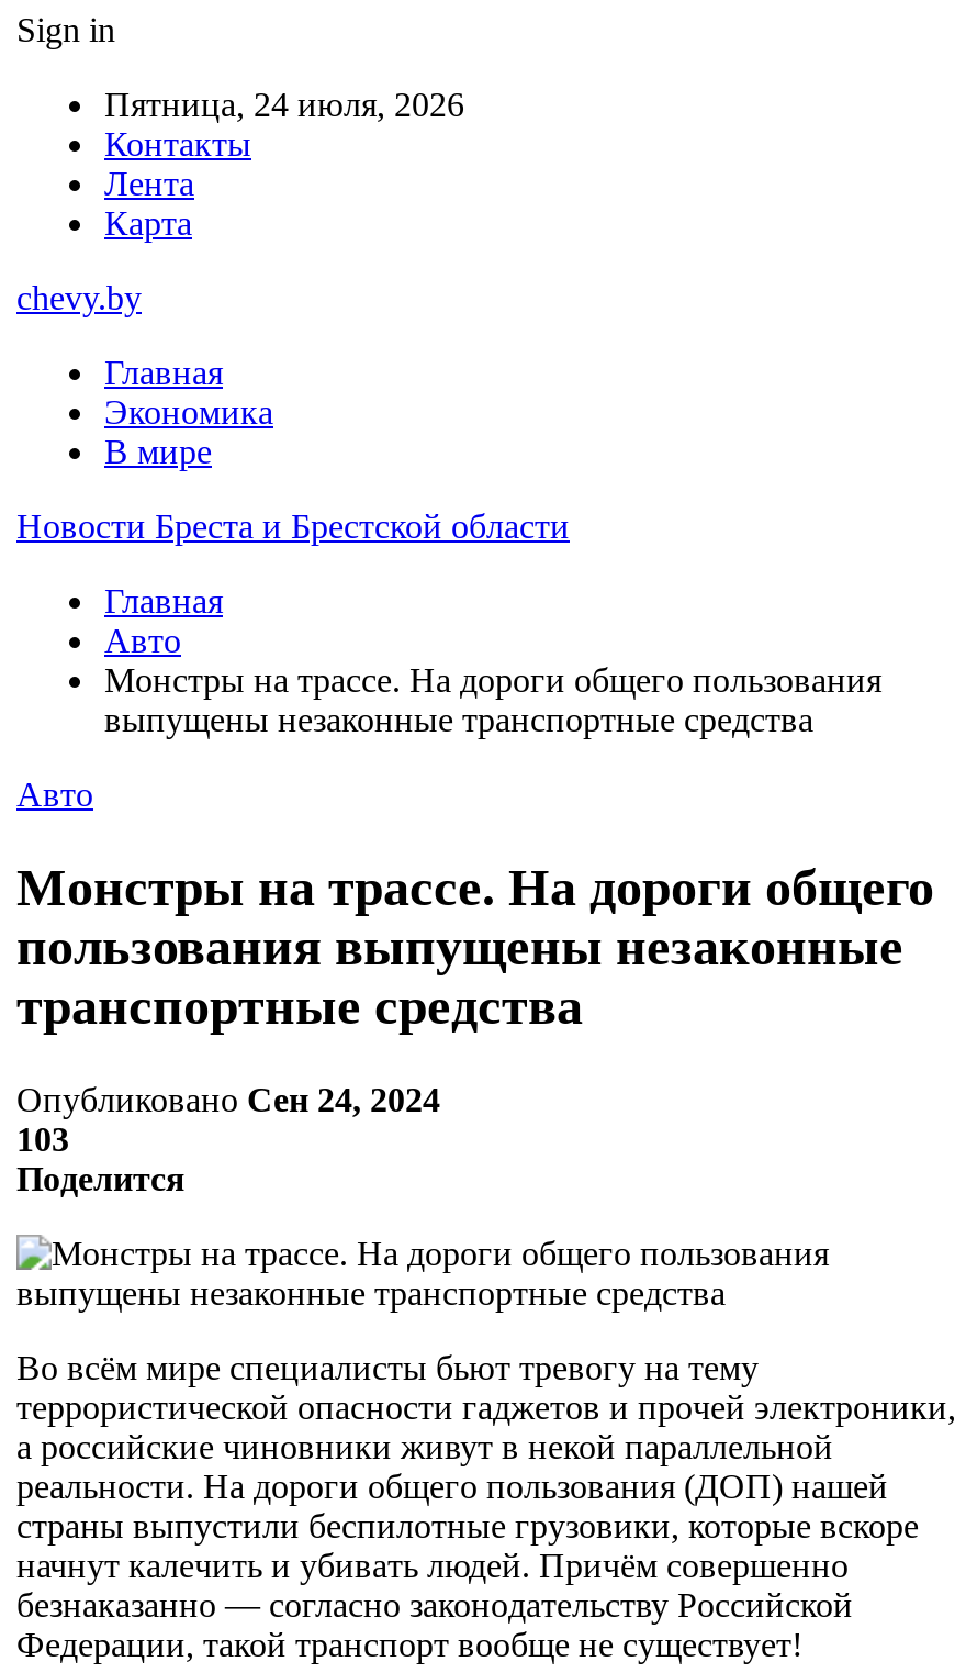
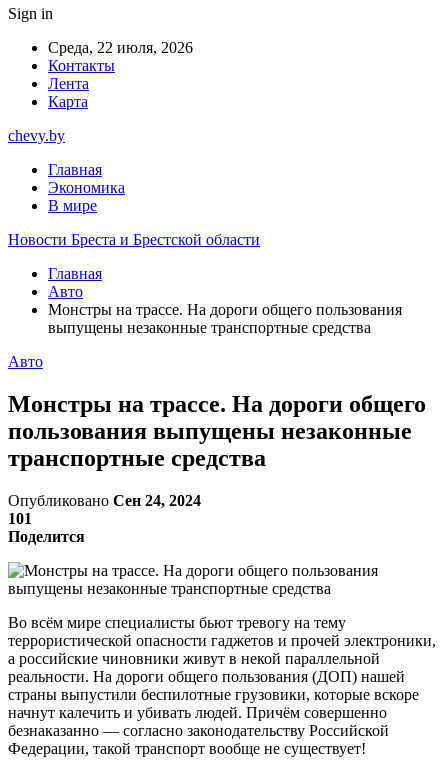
- Пятница, 24 июля, 2026
+ Среда, 22 июля, 2026

- 103
+ 101
